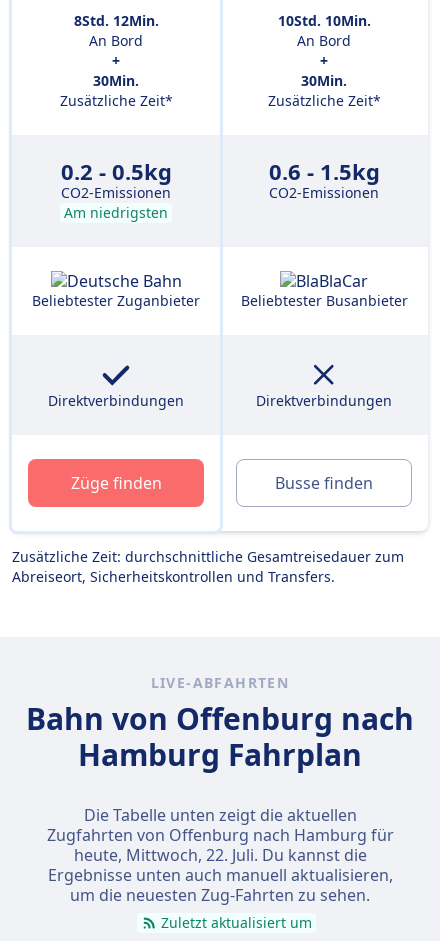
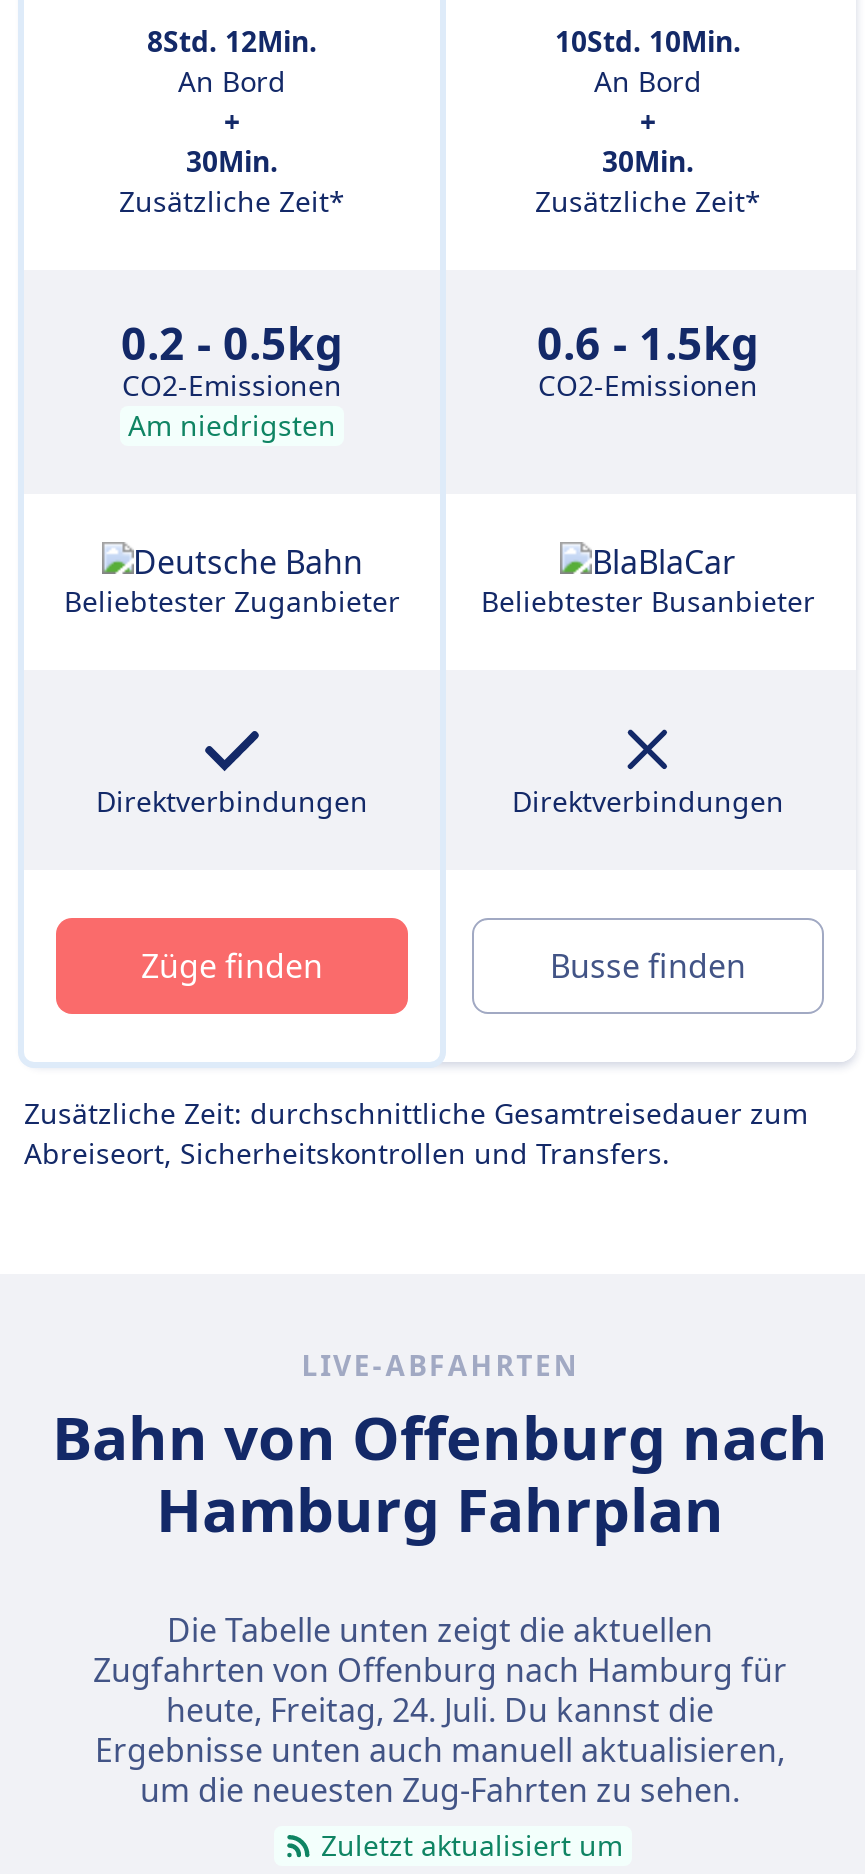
- heute, Mittwoch, 22. Juli. Du kannst die
+ heute, Freitag, 24. Juli. Du kannst die
